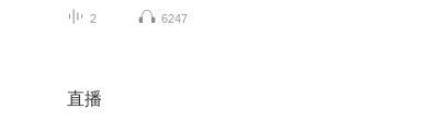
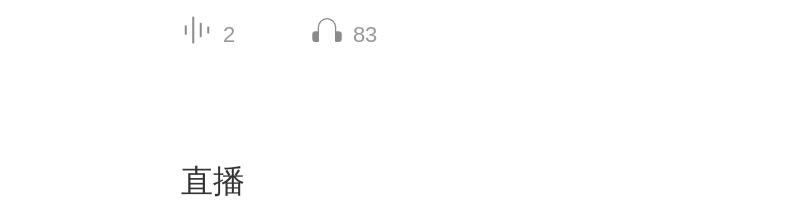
- 6247
+ 83
